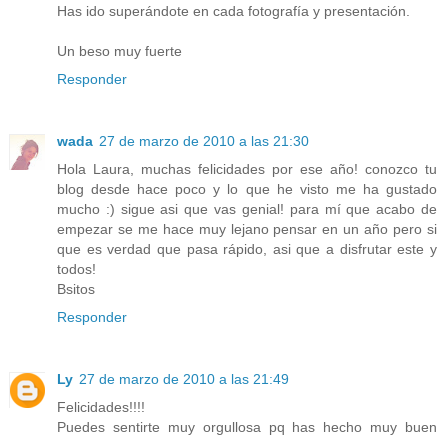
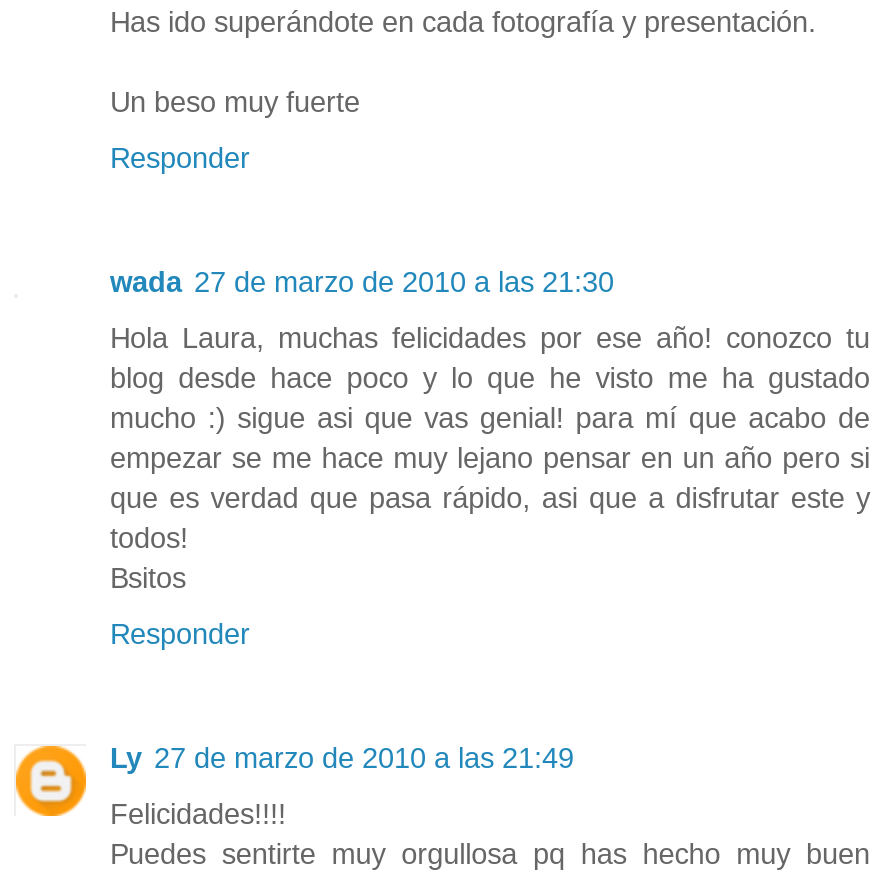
- [image]
